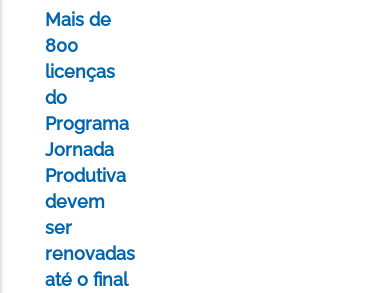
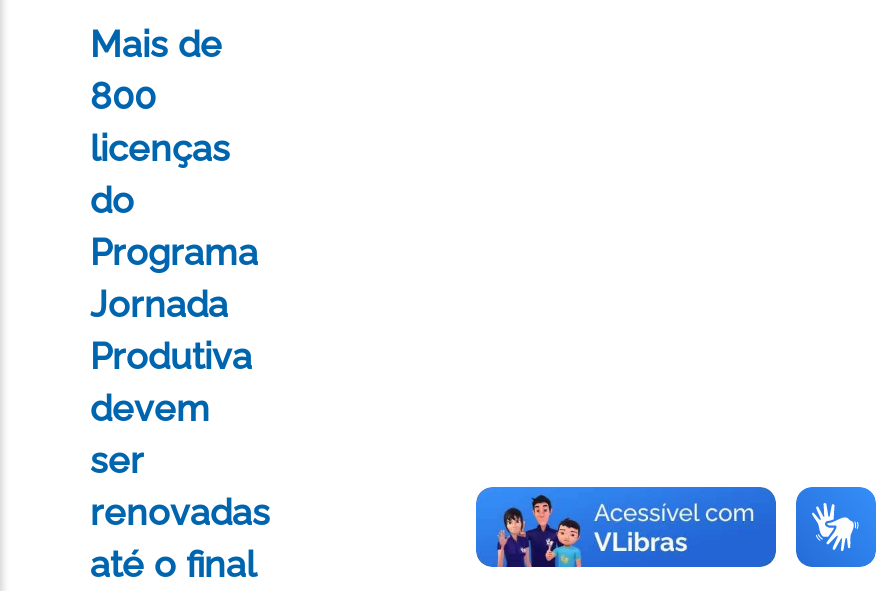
+ [image]

+ [image]
